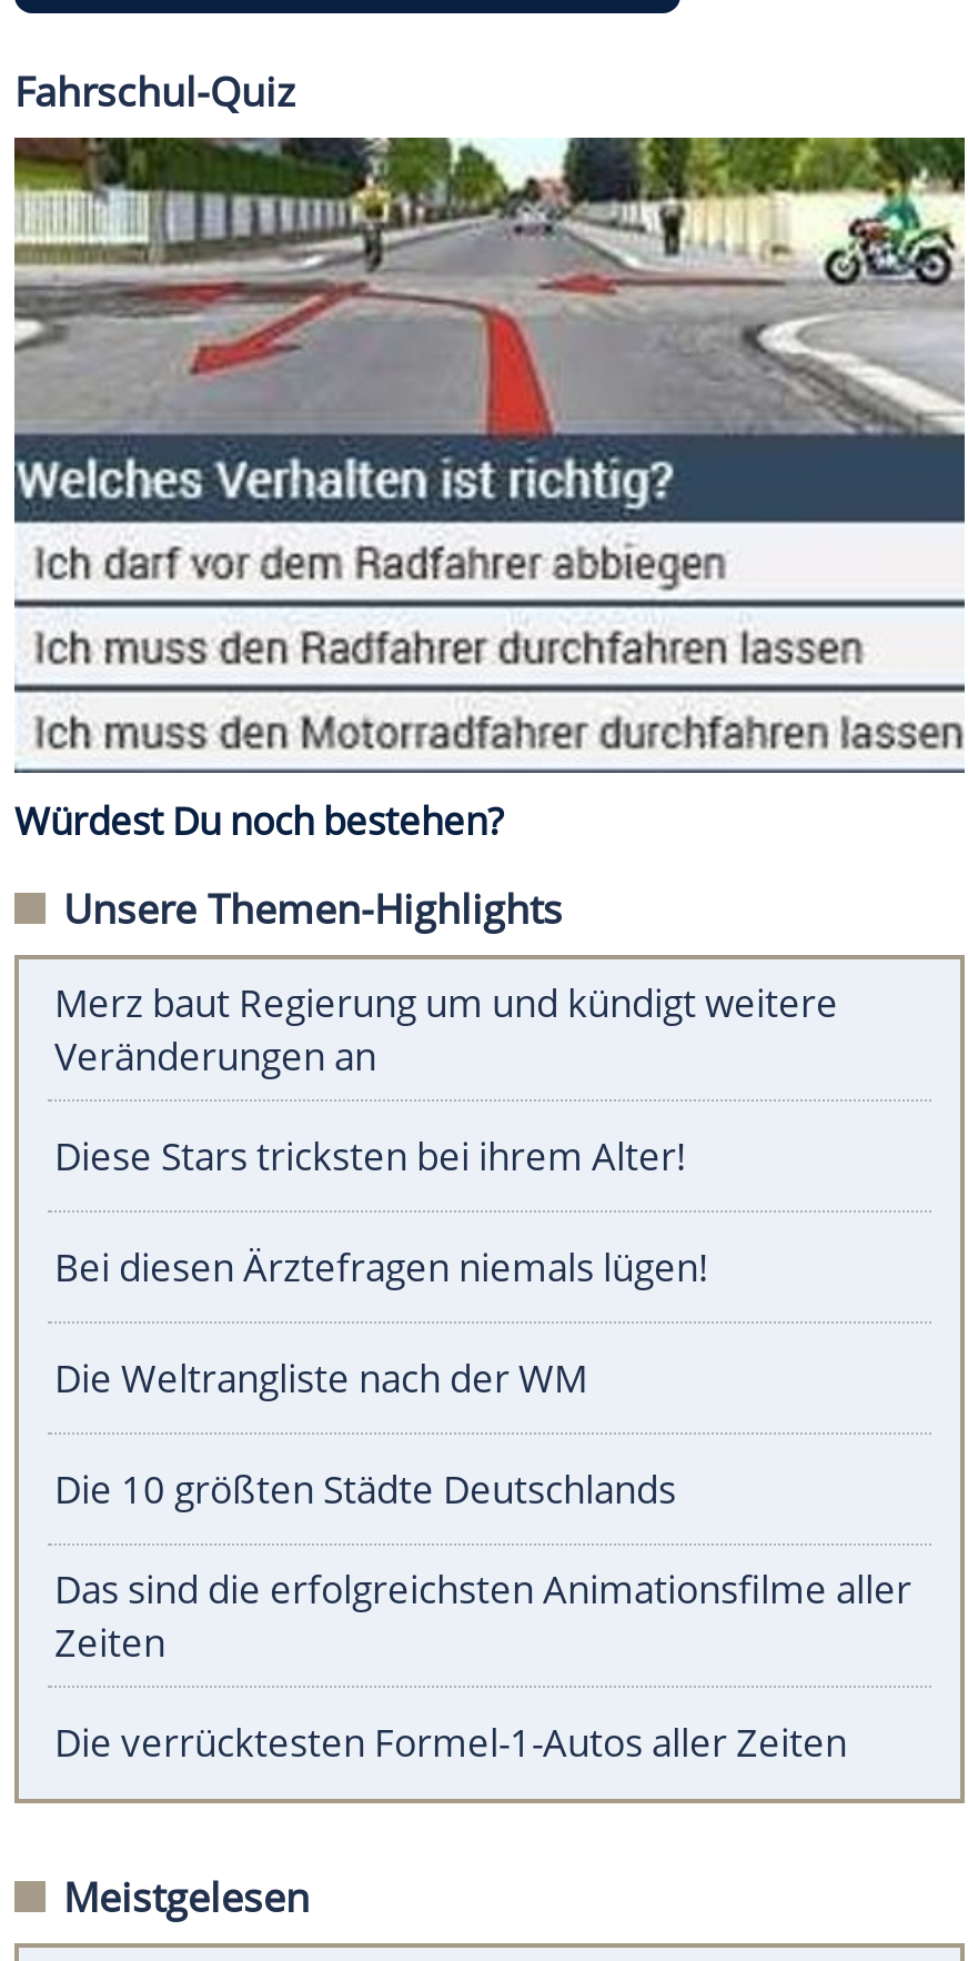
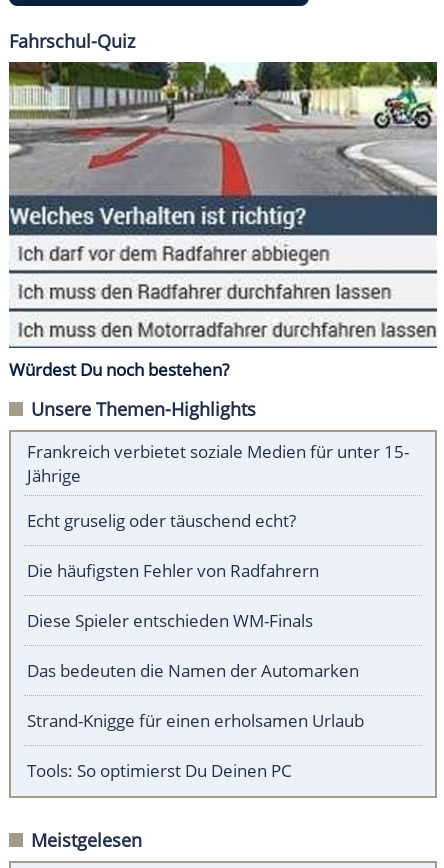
- Merz baut Regierung um und kündigt weitere
- Veränderungen an
+ Frankreich verbietet soziale Medien für unter 15-
+ Jährige

- Diese Stars tricksten bei ihrem Alter!
+ Echt gruselig oder täuschend echt?

- Bei diesen Ärztefragen niemals lügen!
+ Die häufigsten Fehler von Radfahrern

- Die Weltrangliste nach der WM
+ Diese Spieler entschieden WM-Finals

- Die 10 größten Städte Deutschlands
+ Das bedeuten die Namen der Automarken

- Das sind die erfolgreichsten Animationsfilme aller
- Zeiten
+ Strand-Knigge für einen erholsamen Urlaub

- Die verrücktesten Formel-1-Autos aller Zeiten
+ Tools: So optimierst Du Deinen PC
